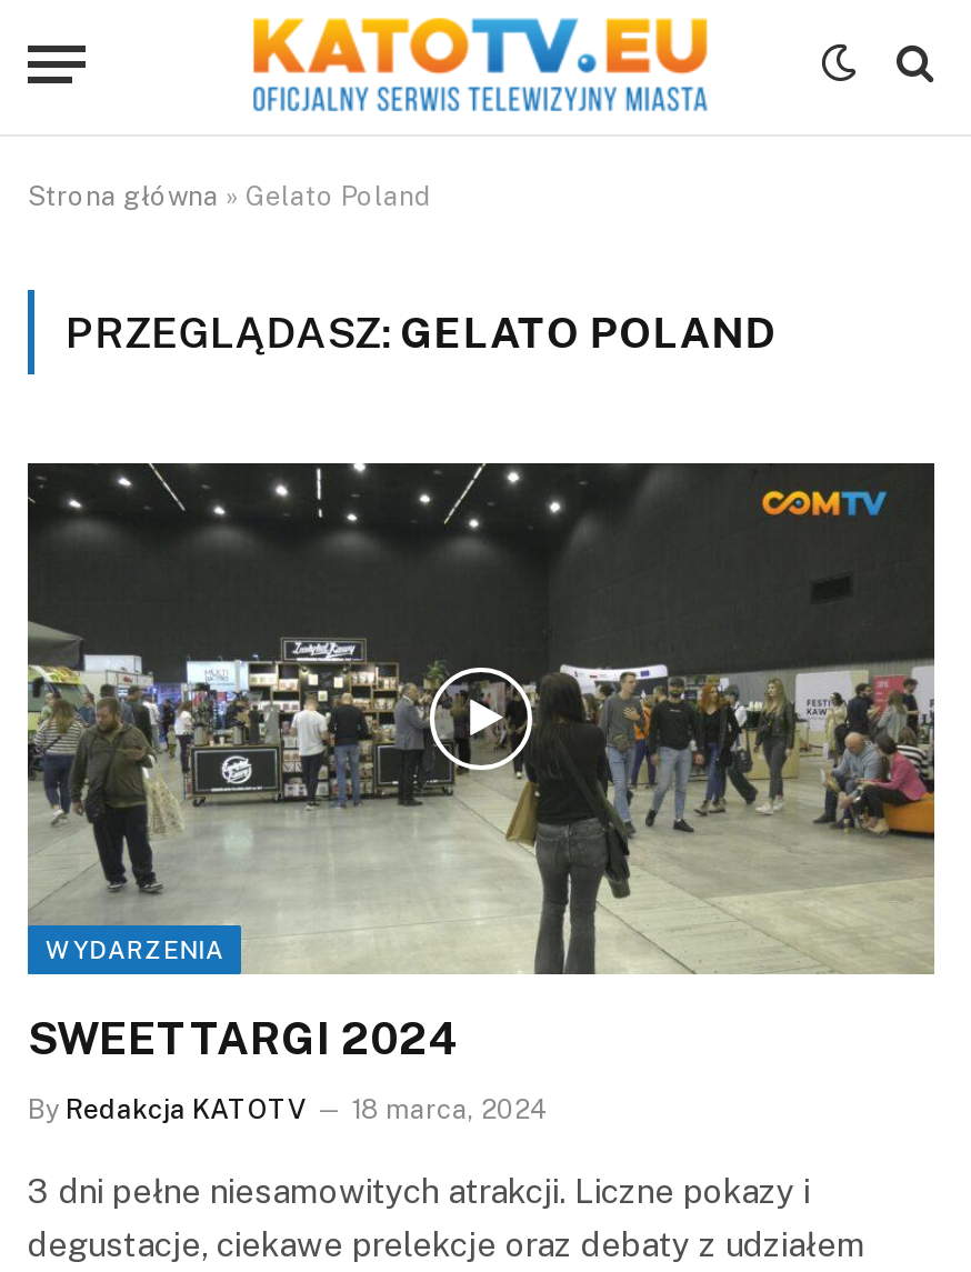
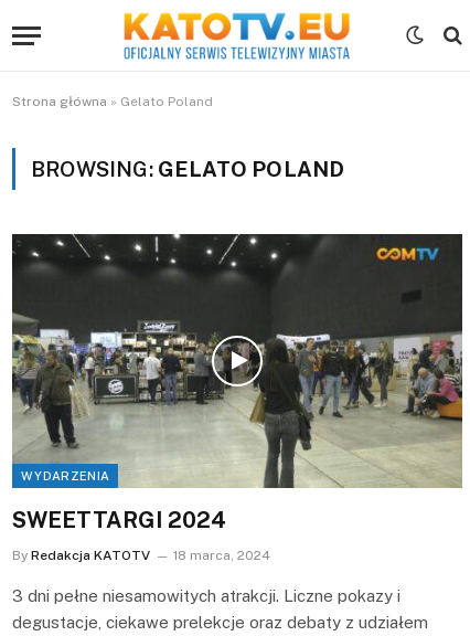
- PRZEGLĄDASZ: GELATO POLAND
+ BROWSING: GELATO POLAND
